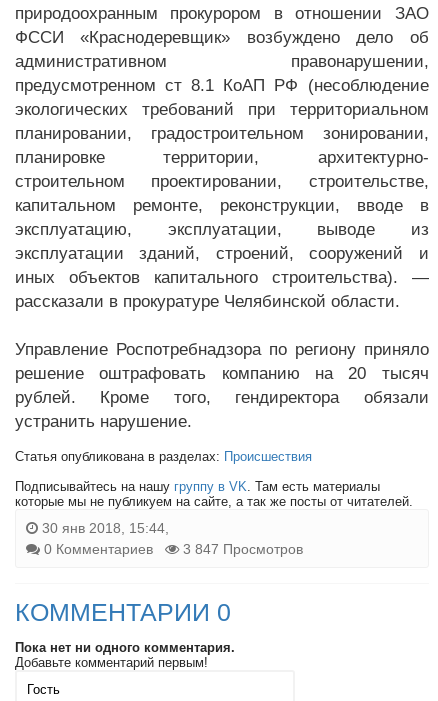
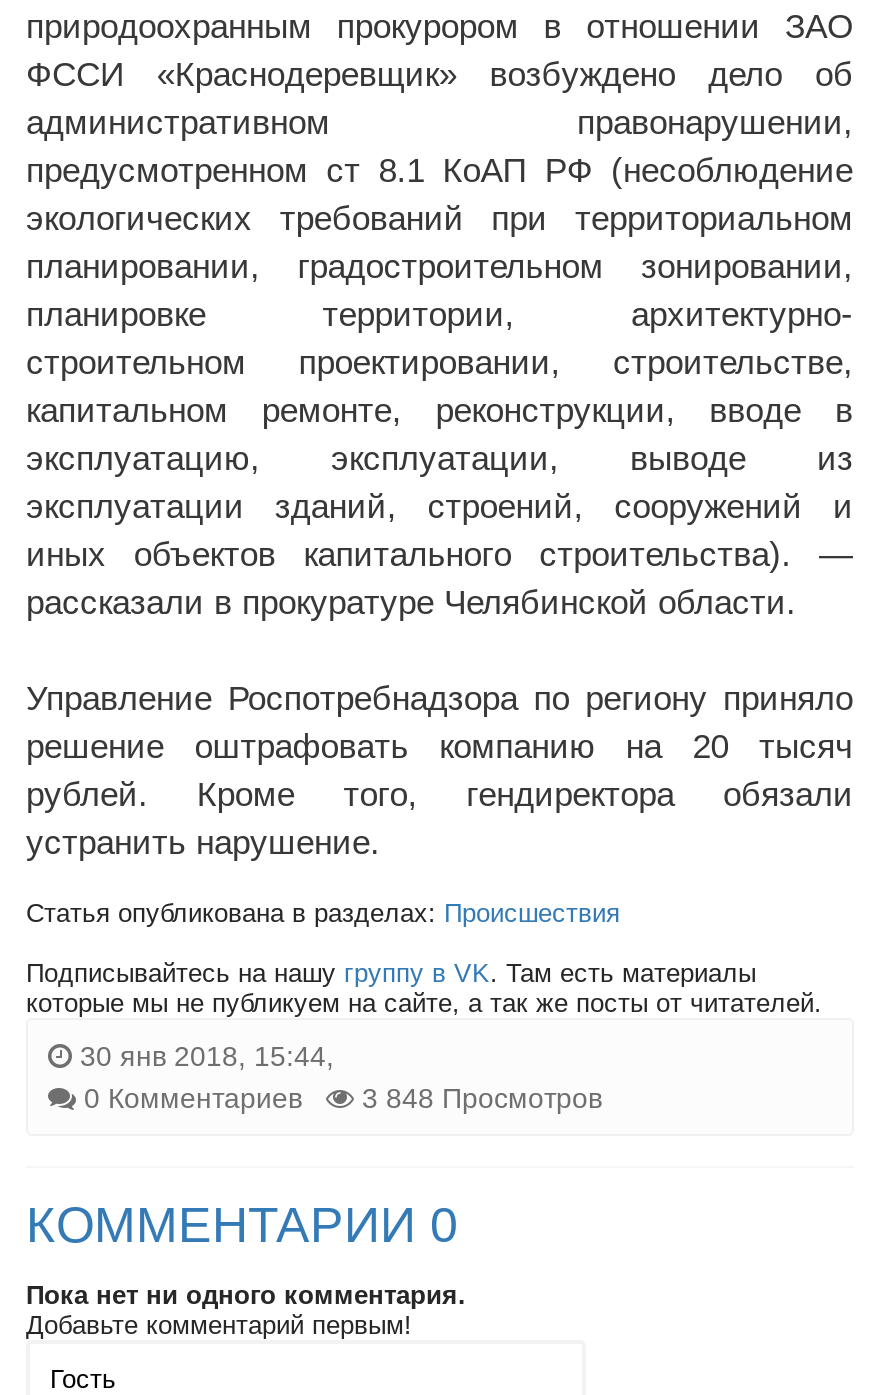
- 0 Комментариев 3 847 Просмотров
+ 0 Комментариев 3 848 Просмотров
